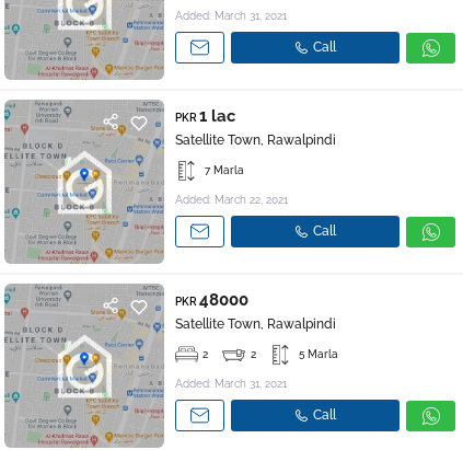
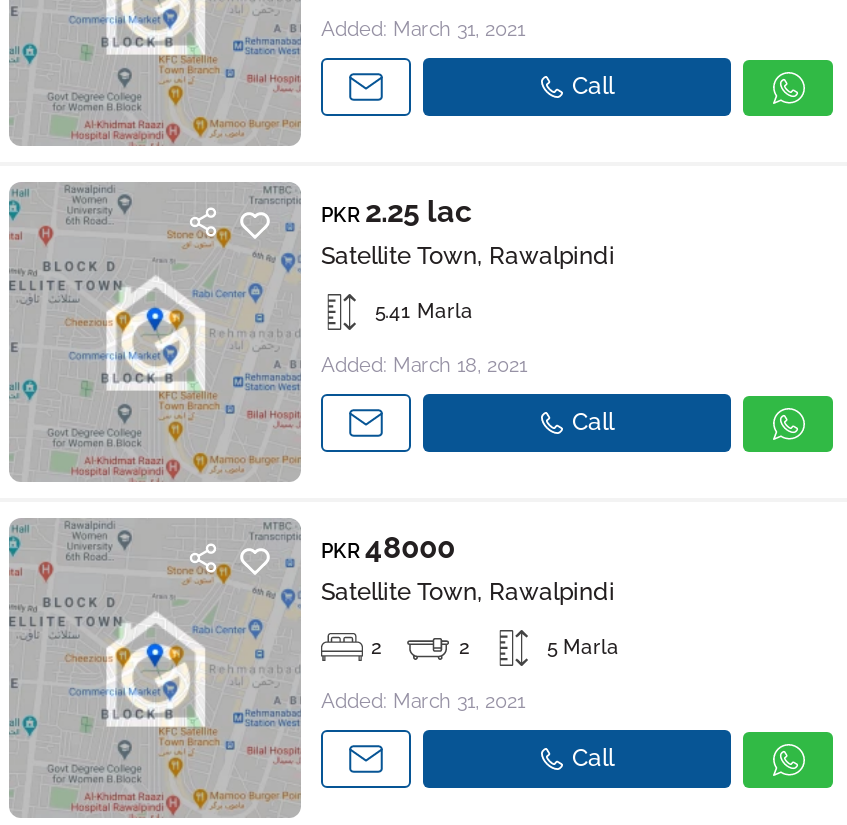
- PKR1 lac
+ PKR2.25 lac

- 7 Marla
+ 5.41 Marla

- Added: March 22, 2021
+ Added: March 18, 2021
